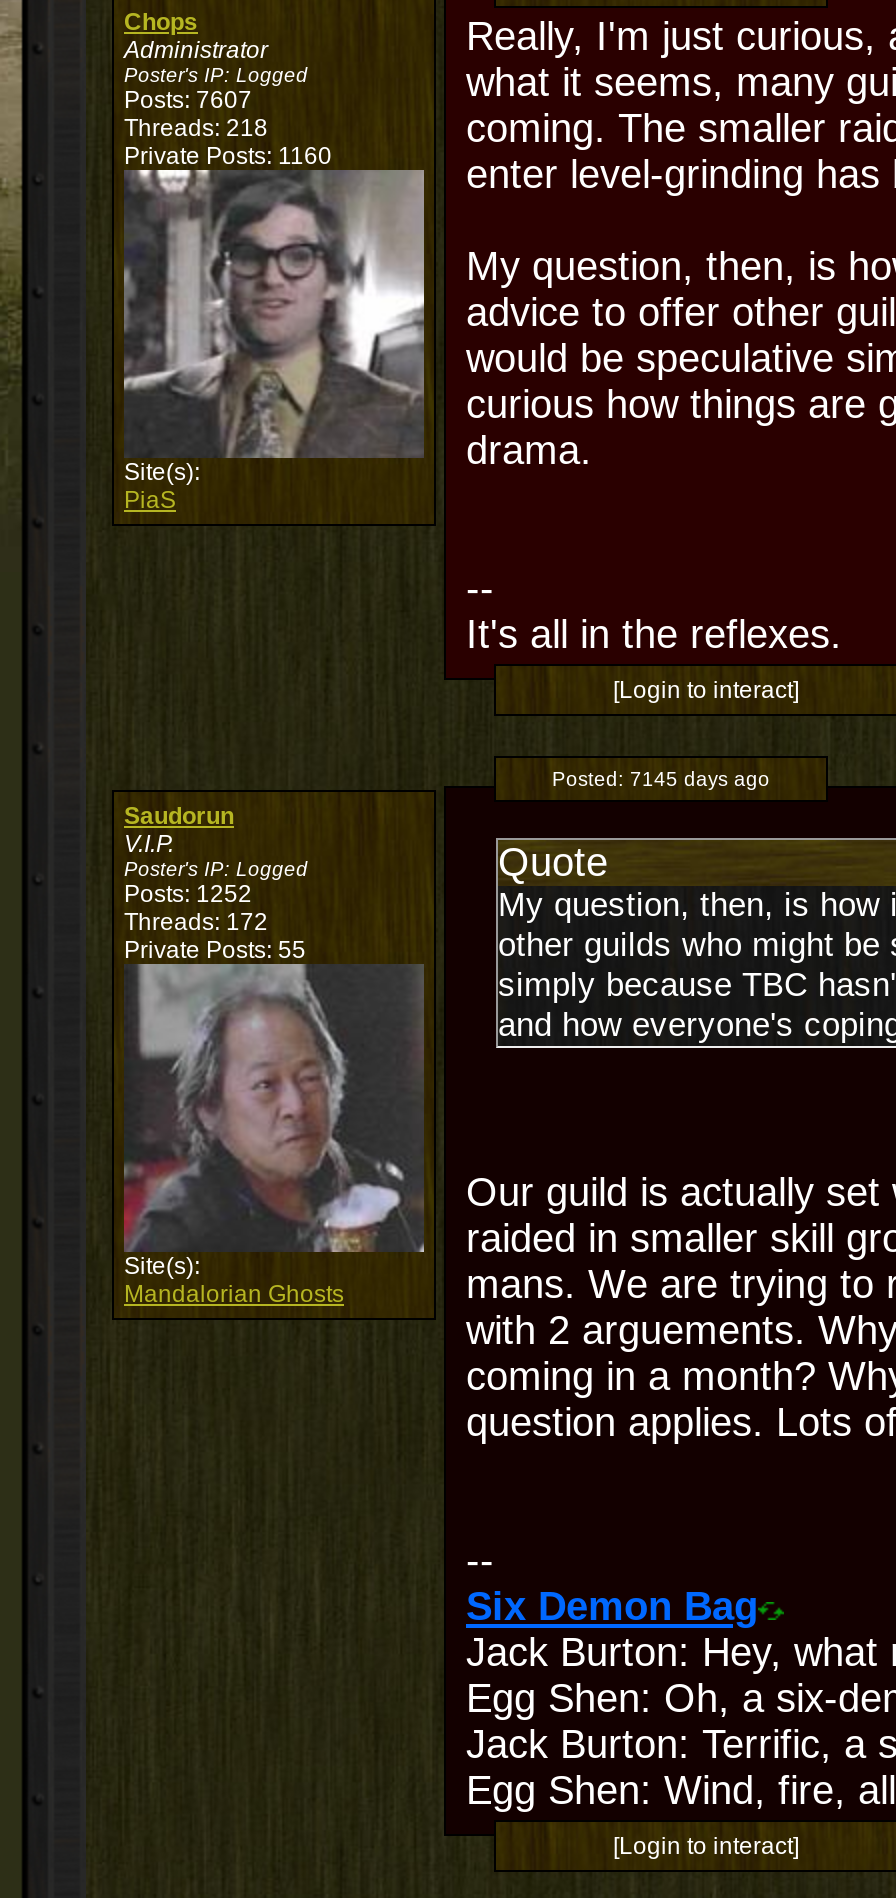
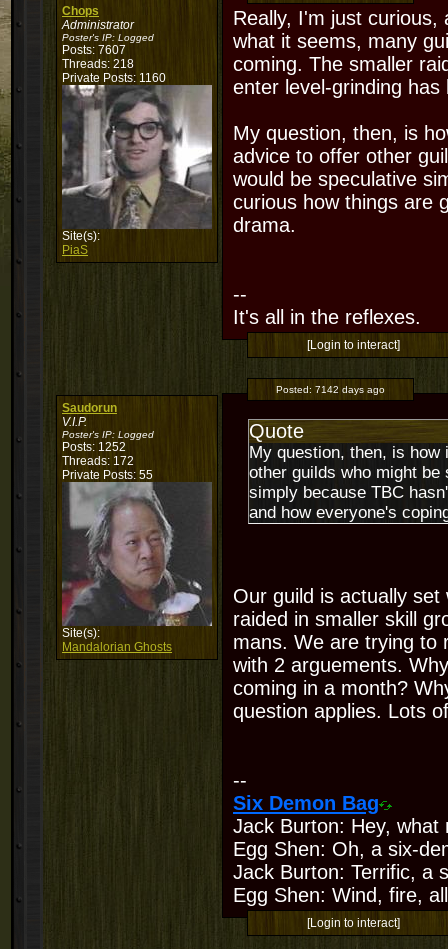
- Posted: 7145 days ago
+ Posted: 7142 days ago
